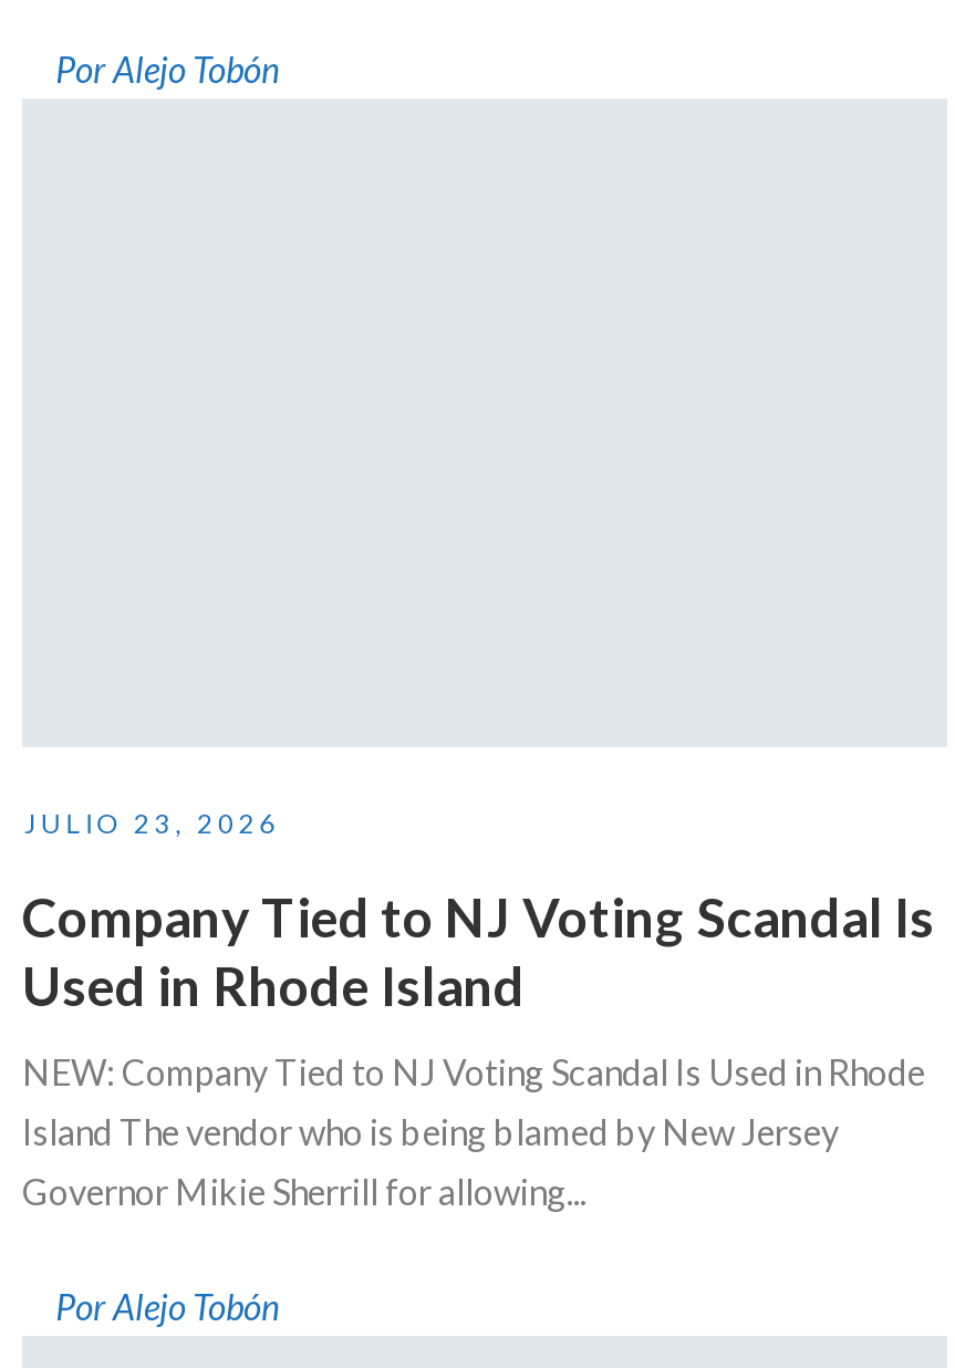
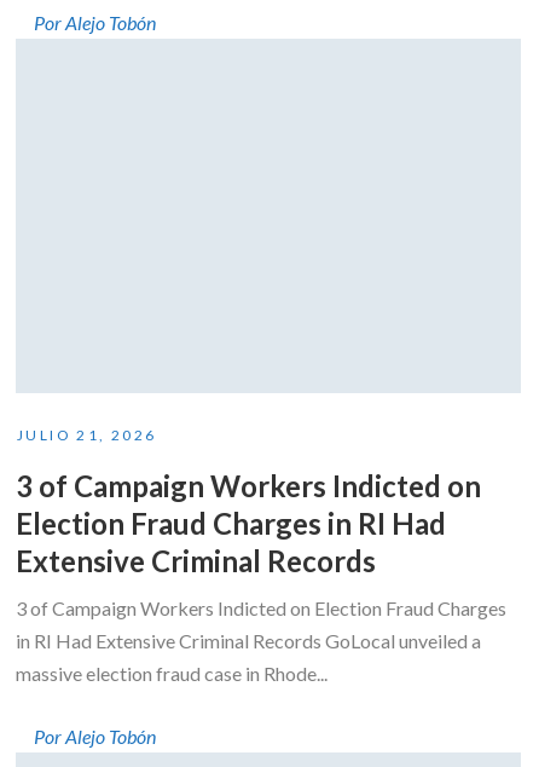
- JULIO 23, 2026
+ JULIO 21, 2026

- Company Tied to NJ Voting Scandal Is
- Used in Rhode Island
+ 3 of Campaign Workers Indicted on
+ Election Fraud Charges in RI Had
+ Extensive Criminal Records

- NEW: Company Tied to NJ Voting Scandal Is Used in Rhode
- Island The vendor who is being blamed by New Jersey
- Governor Mikie Sherrill for allowing...
+ 3 of Campaign Workers Indicted on Election Fraud Charges
+ in RI Had Extensive Criminal Records GoLocal unveiled a
+ massive election fraud case in Rhode...
